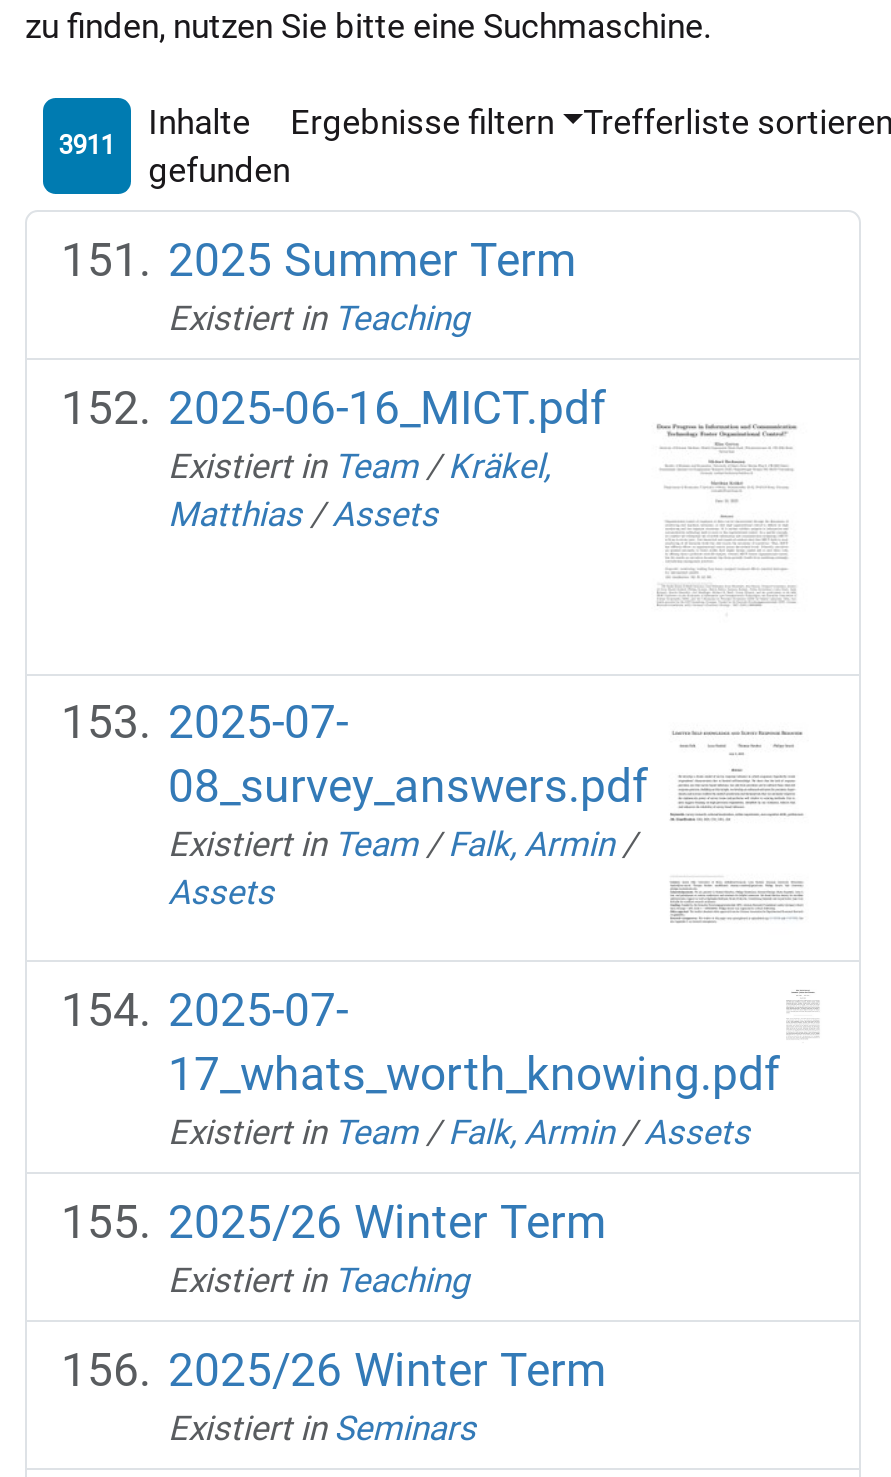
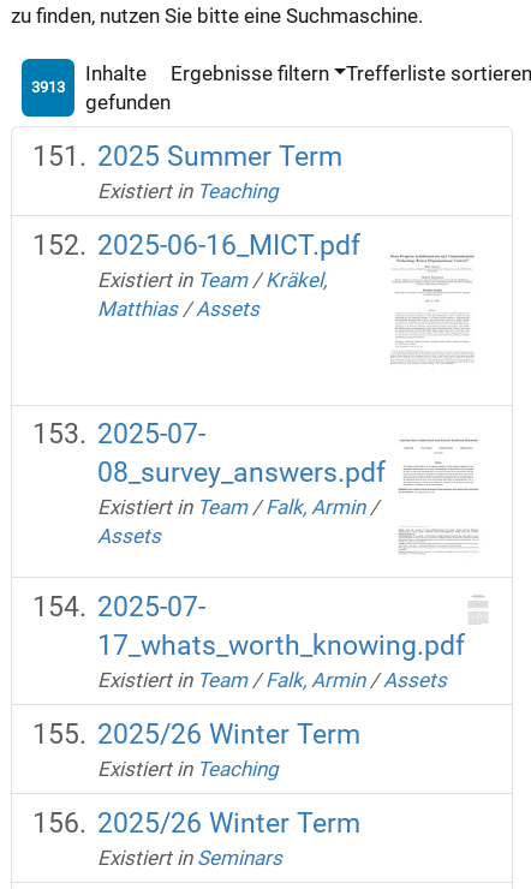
- 3911
+ 3913
